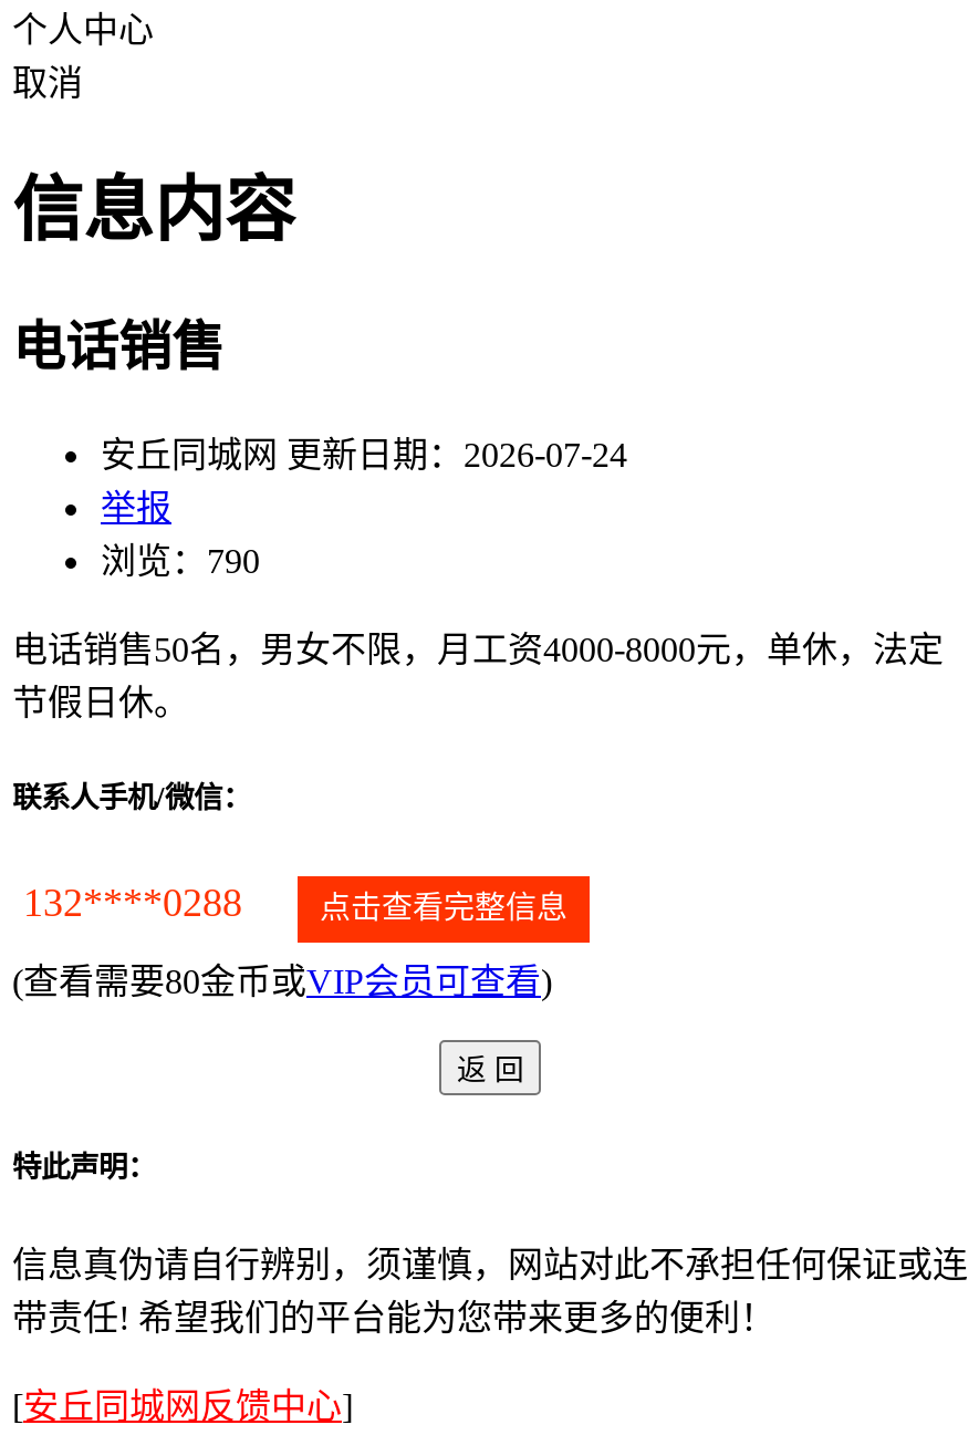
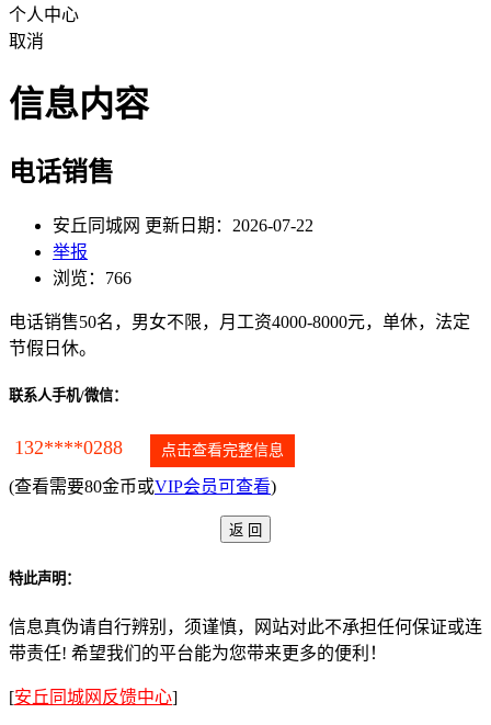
- 安丘同城网 更新日期：2026-07-24
+ 安丘同城网 更新日期：2026-07-22

- 浏览：790
+ 浏览：766
